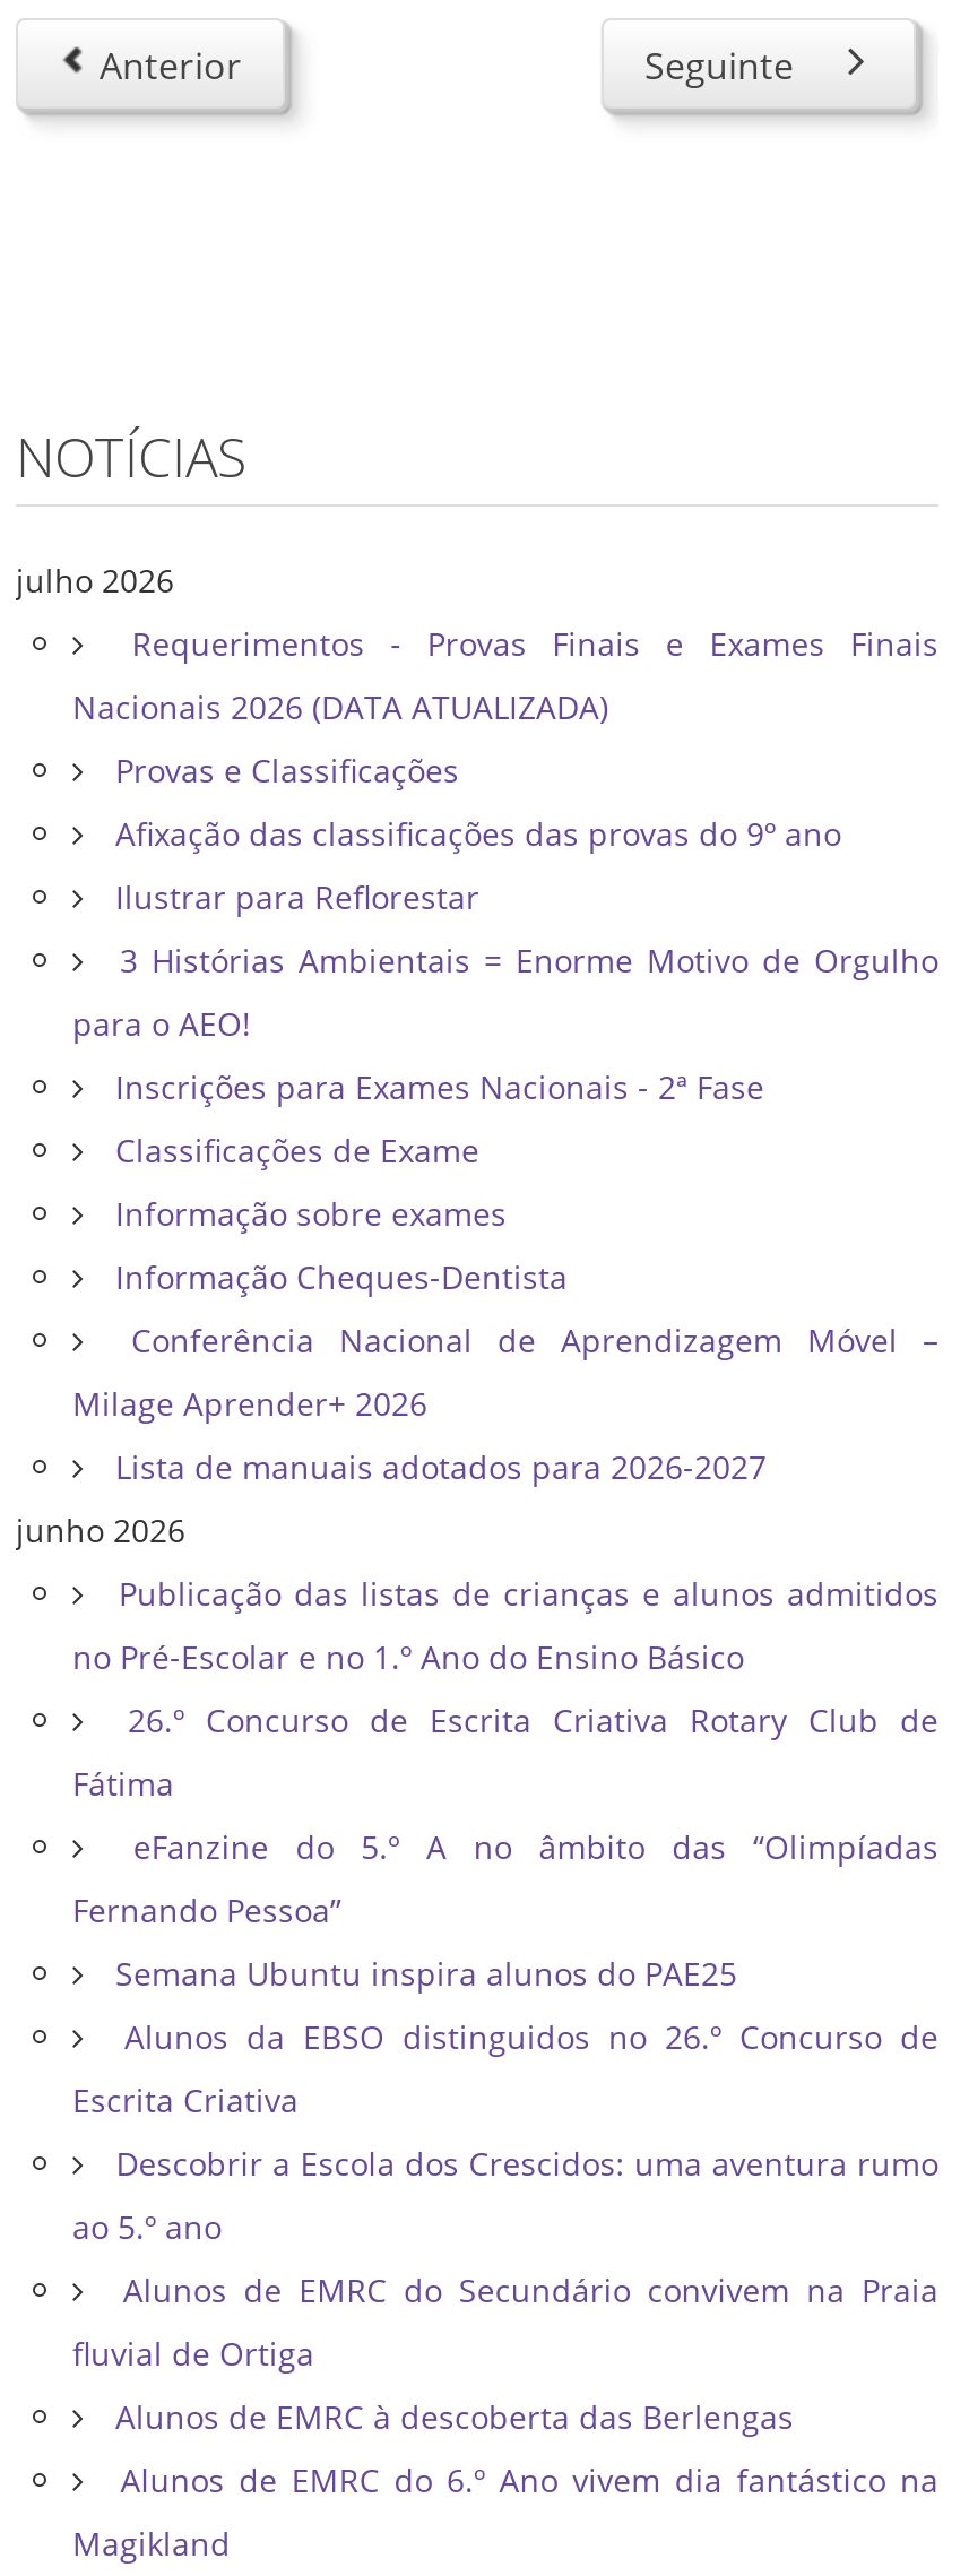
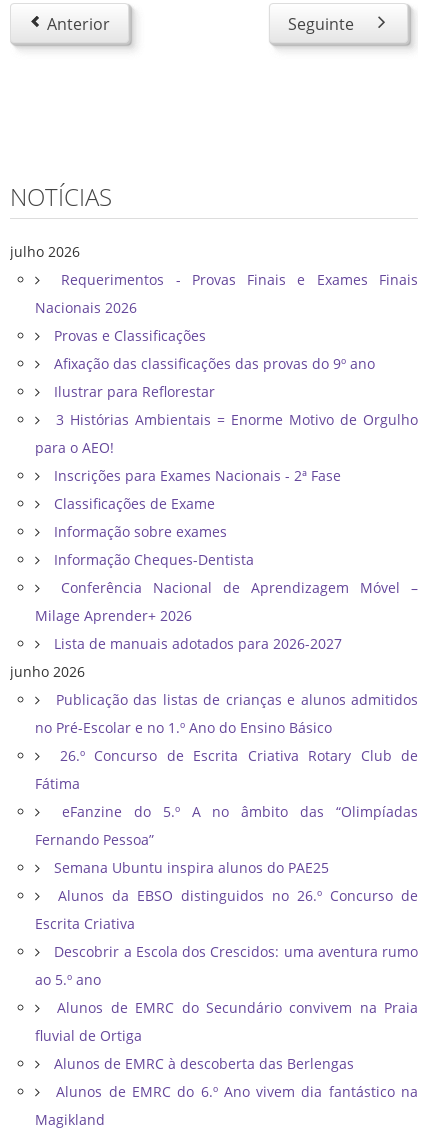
- Nacionais 2026 (DATA ATUALIZADA)
+ Nacionais 2026
